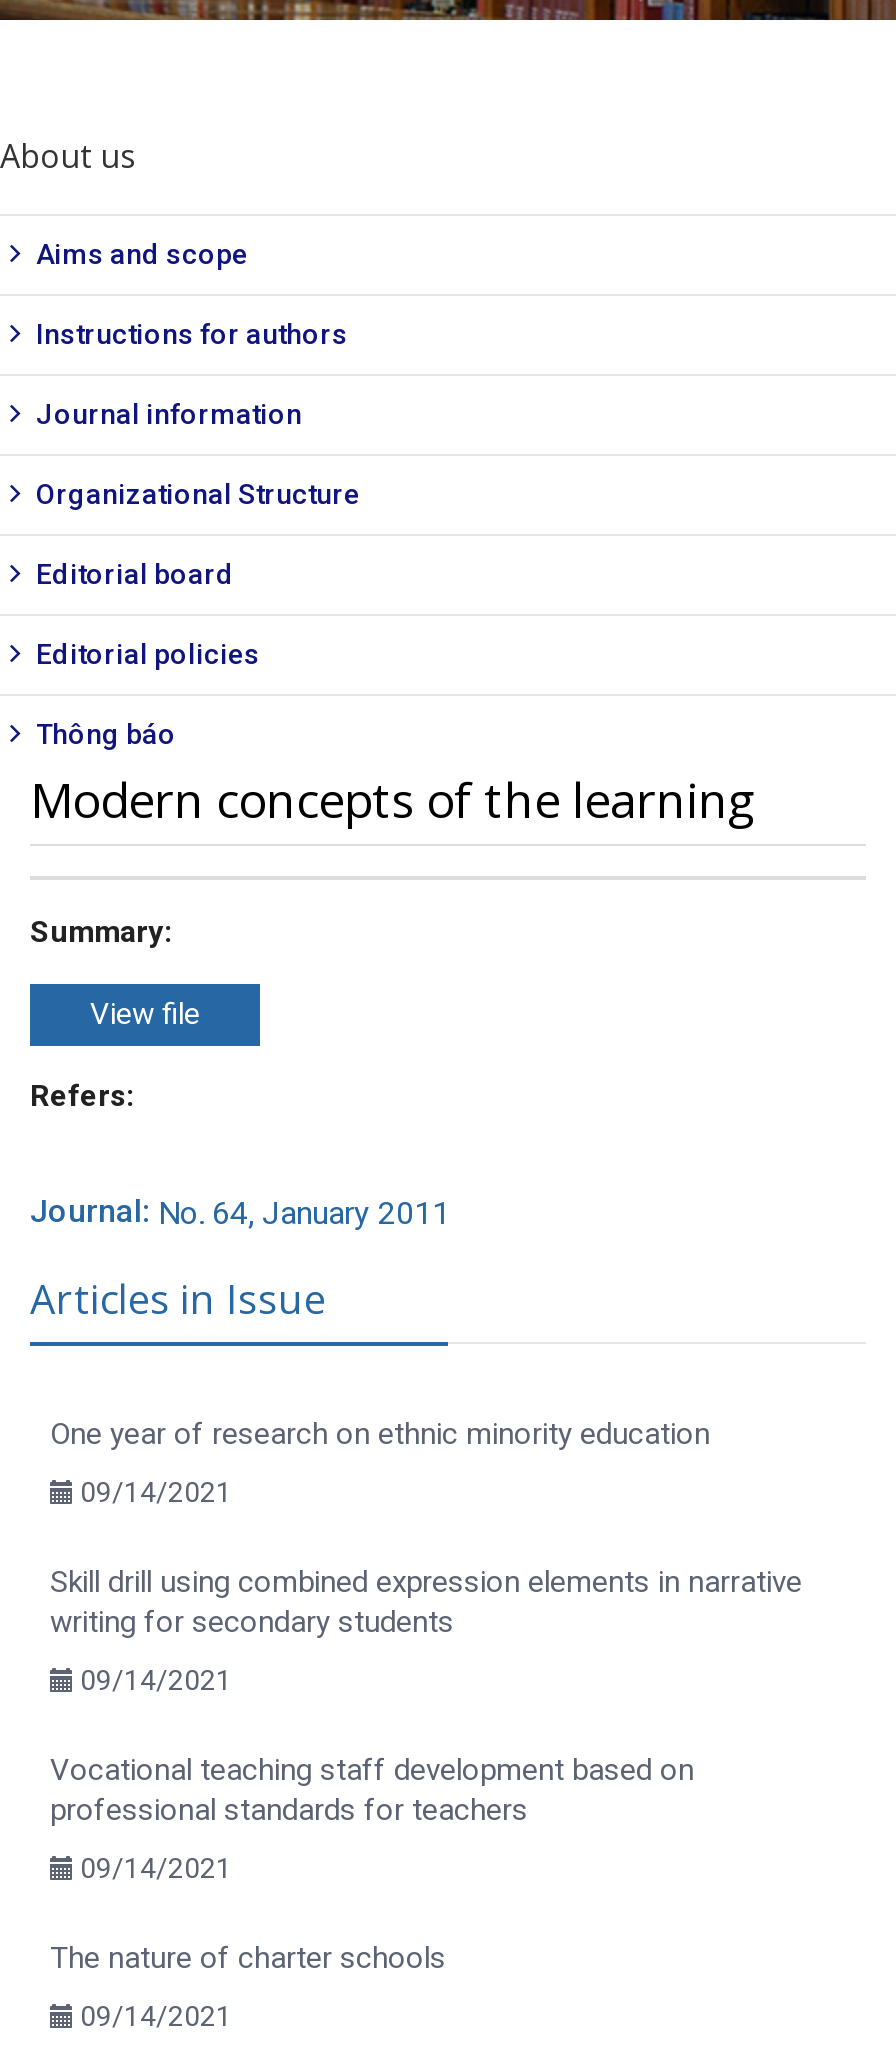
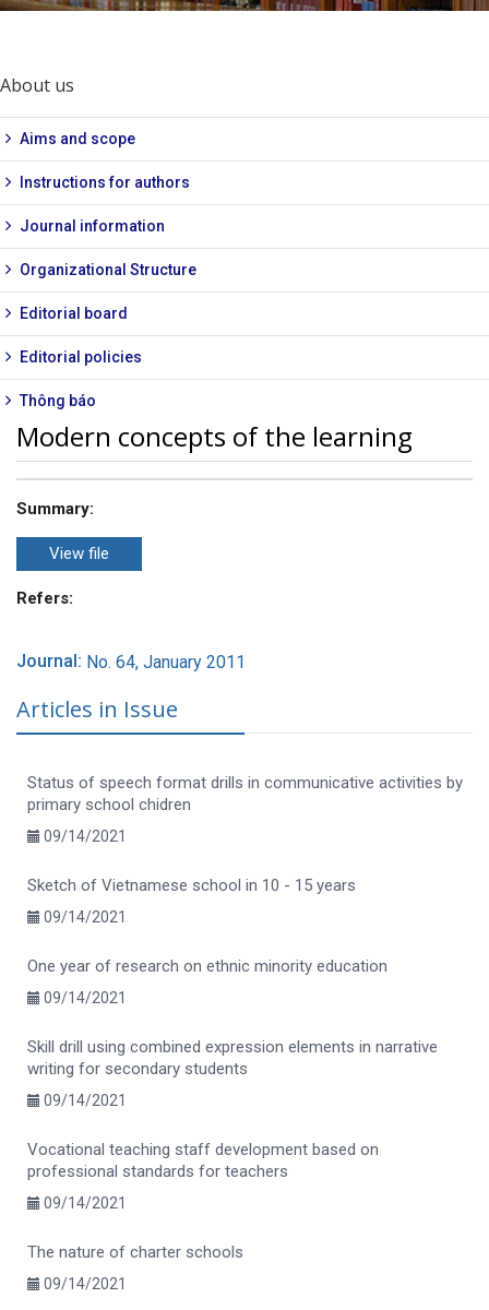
+ Status of speech format drills in communicative activities by
+ primary school chidren
+ 09/14/2021
+ Sketch of Vietnamese school in 10 - 15 years
+ 09/14/2021
